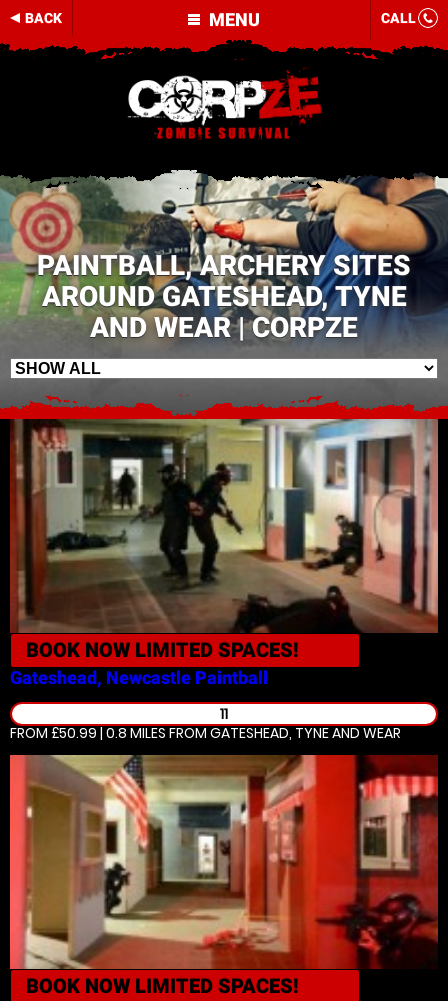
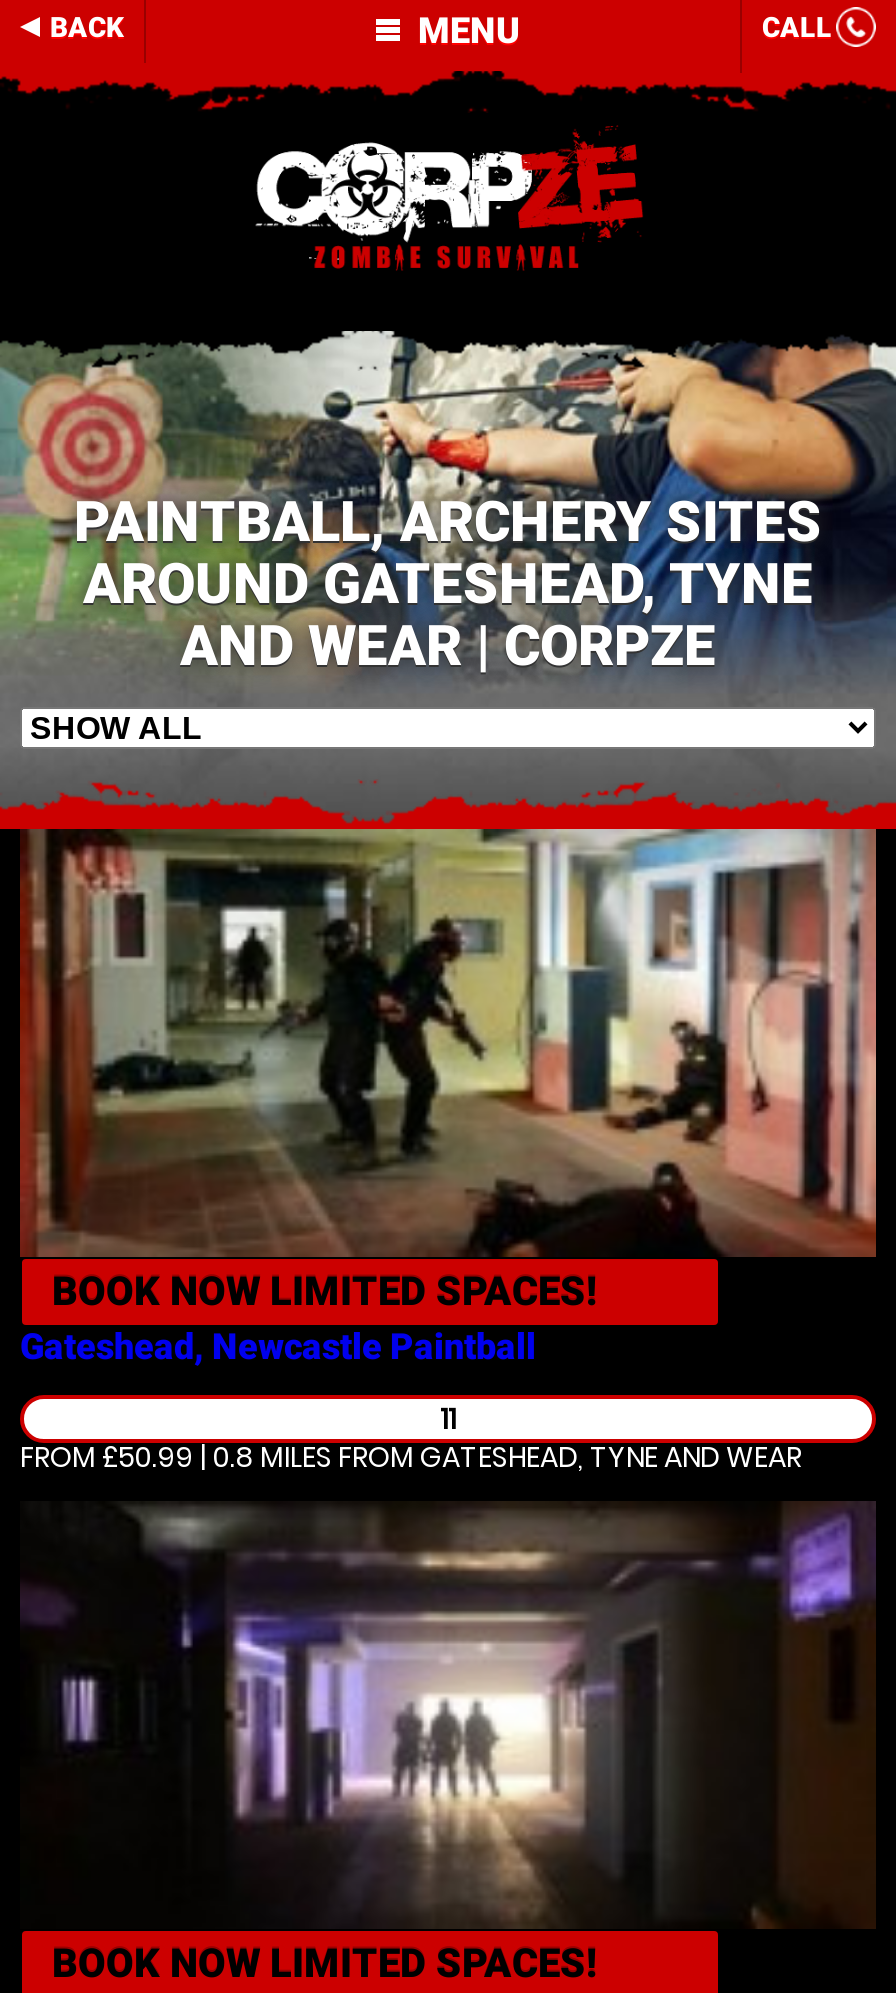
- [image]
+ [image]
